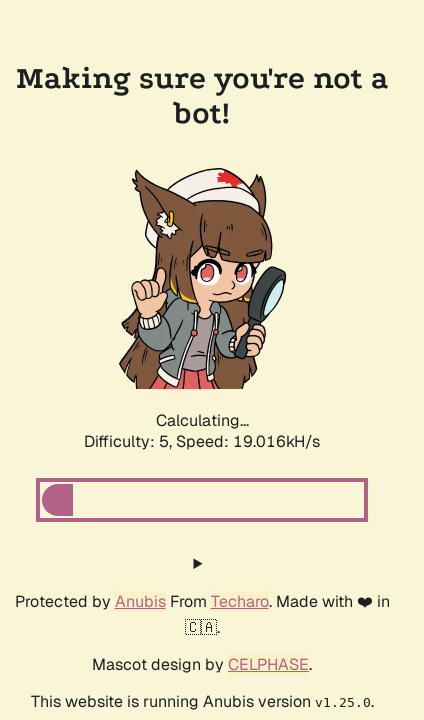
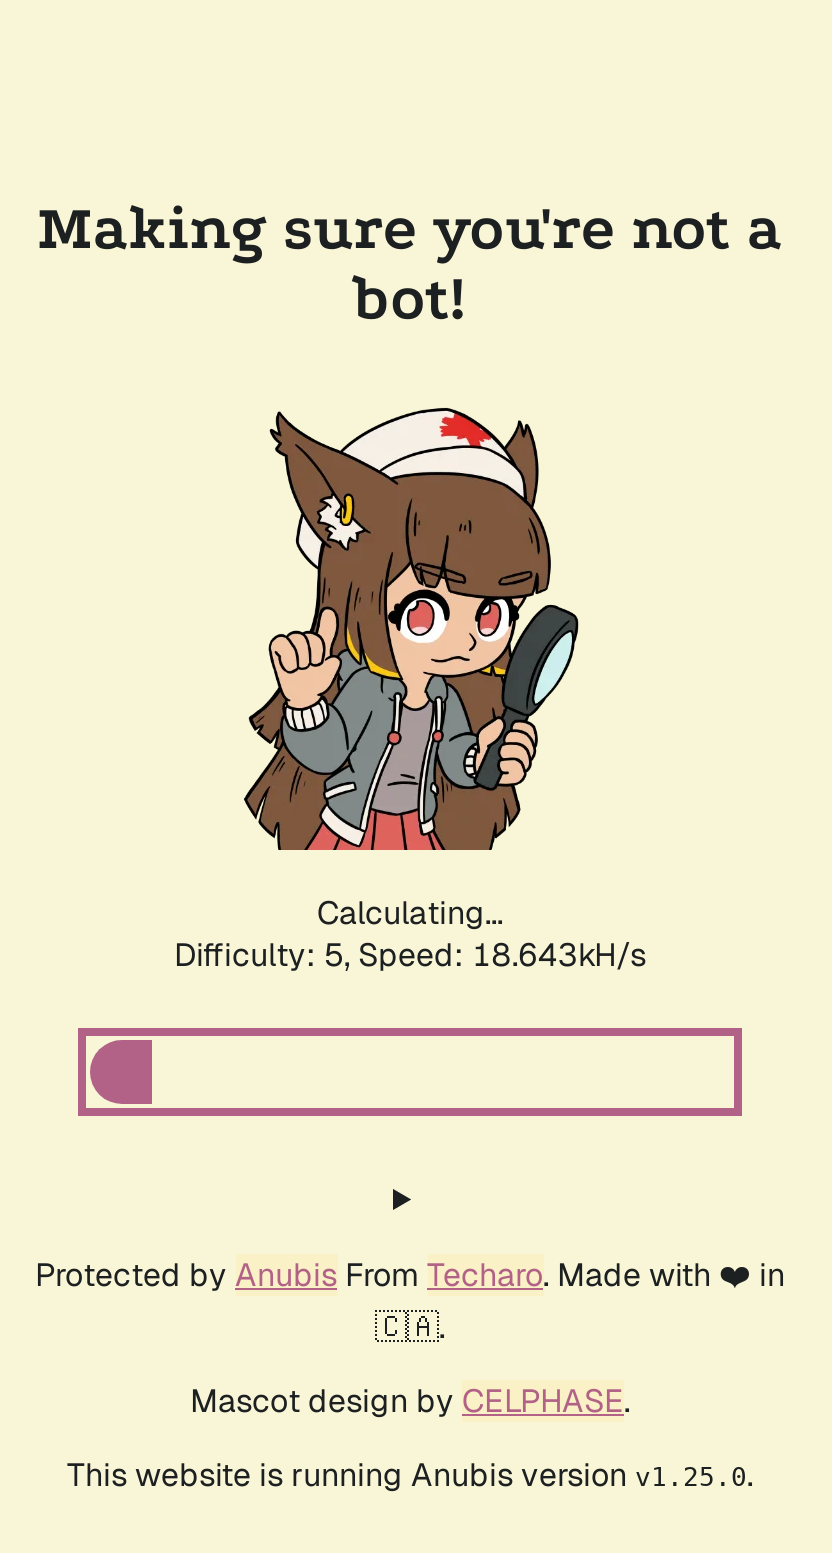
- Difficulty: 5, Speed: 19.016kH/s
+ Difficulty: 5, Speed: 18.643kH/s
